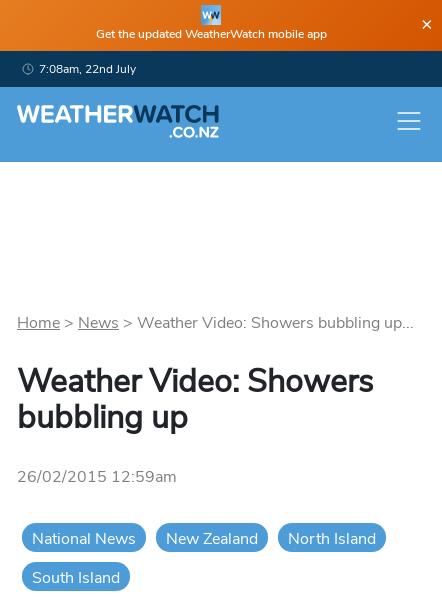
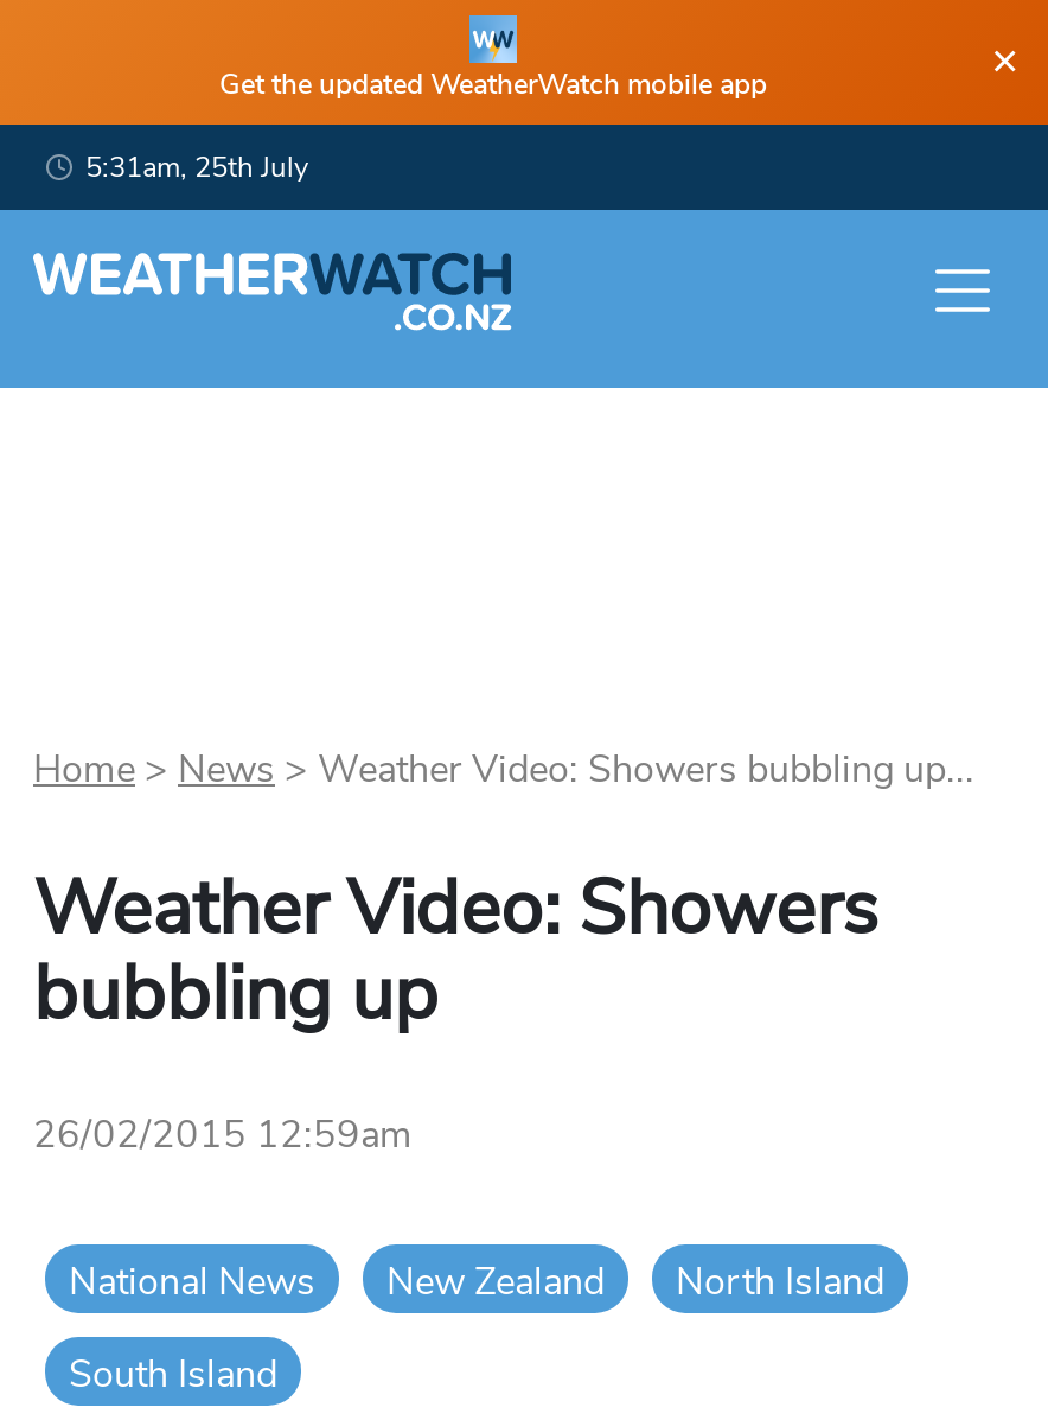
- 7:08am, 22nd July
+ 5:31am, 25th July
